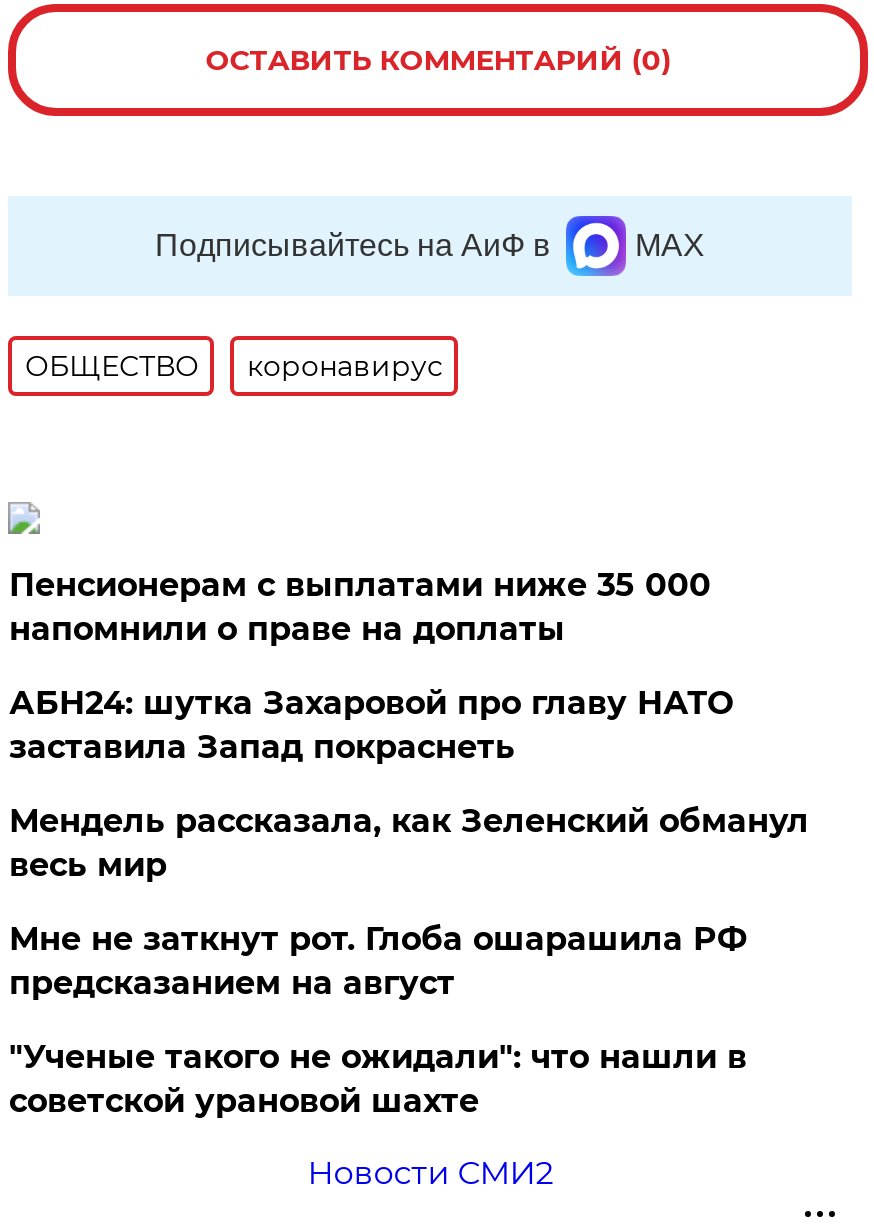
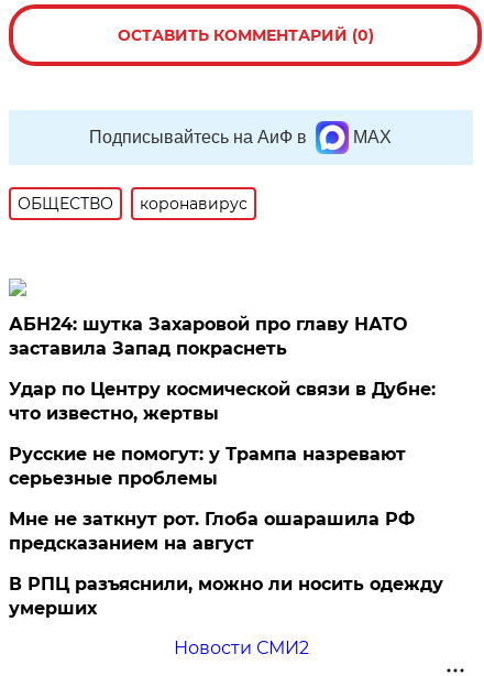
- Пенсионерам с выплатами ниже 35 000
- напомнили о праве на доплаты

moved up: АБН24: шутка Захаровой про главу НАТО | заставила Запад покраснеть

- Мендель рассказала, как Зеленский обманул
- весь мир
+ Удар по Центру космической связи в Дубне:
+ что известно, жертвы
+ Русские не помогут: у Трампа назревают
+ серьезные проблемы

- "Ученые такого не ожидали": что нашли в
- советской урановой шахте
+ В РПЦ разъяснили, можно ли носить одежду
+ умерших
